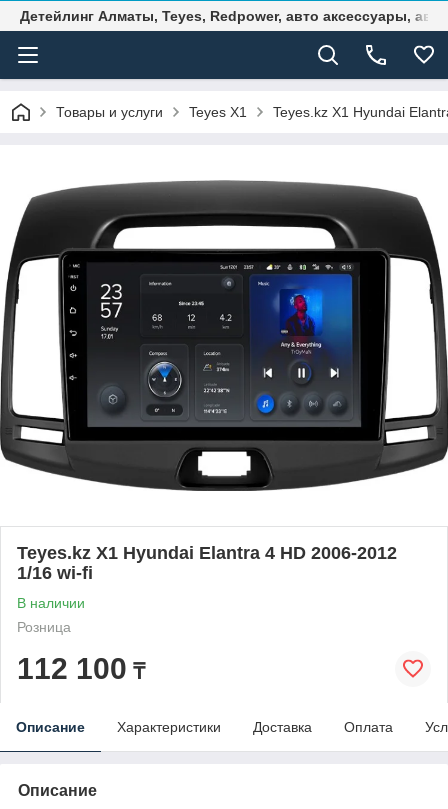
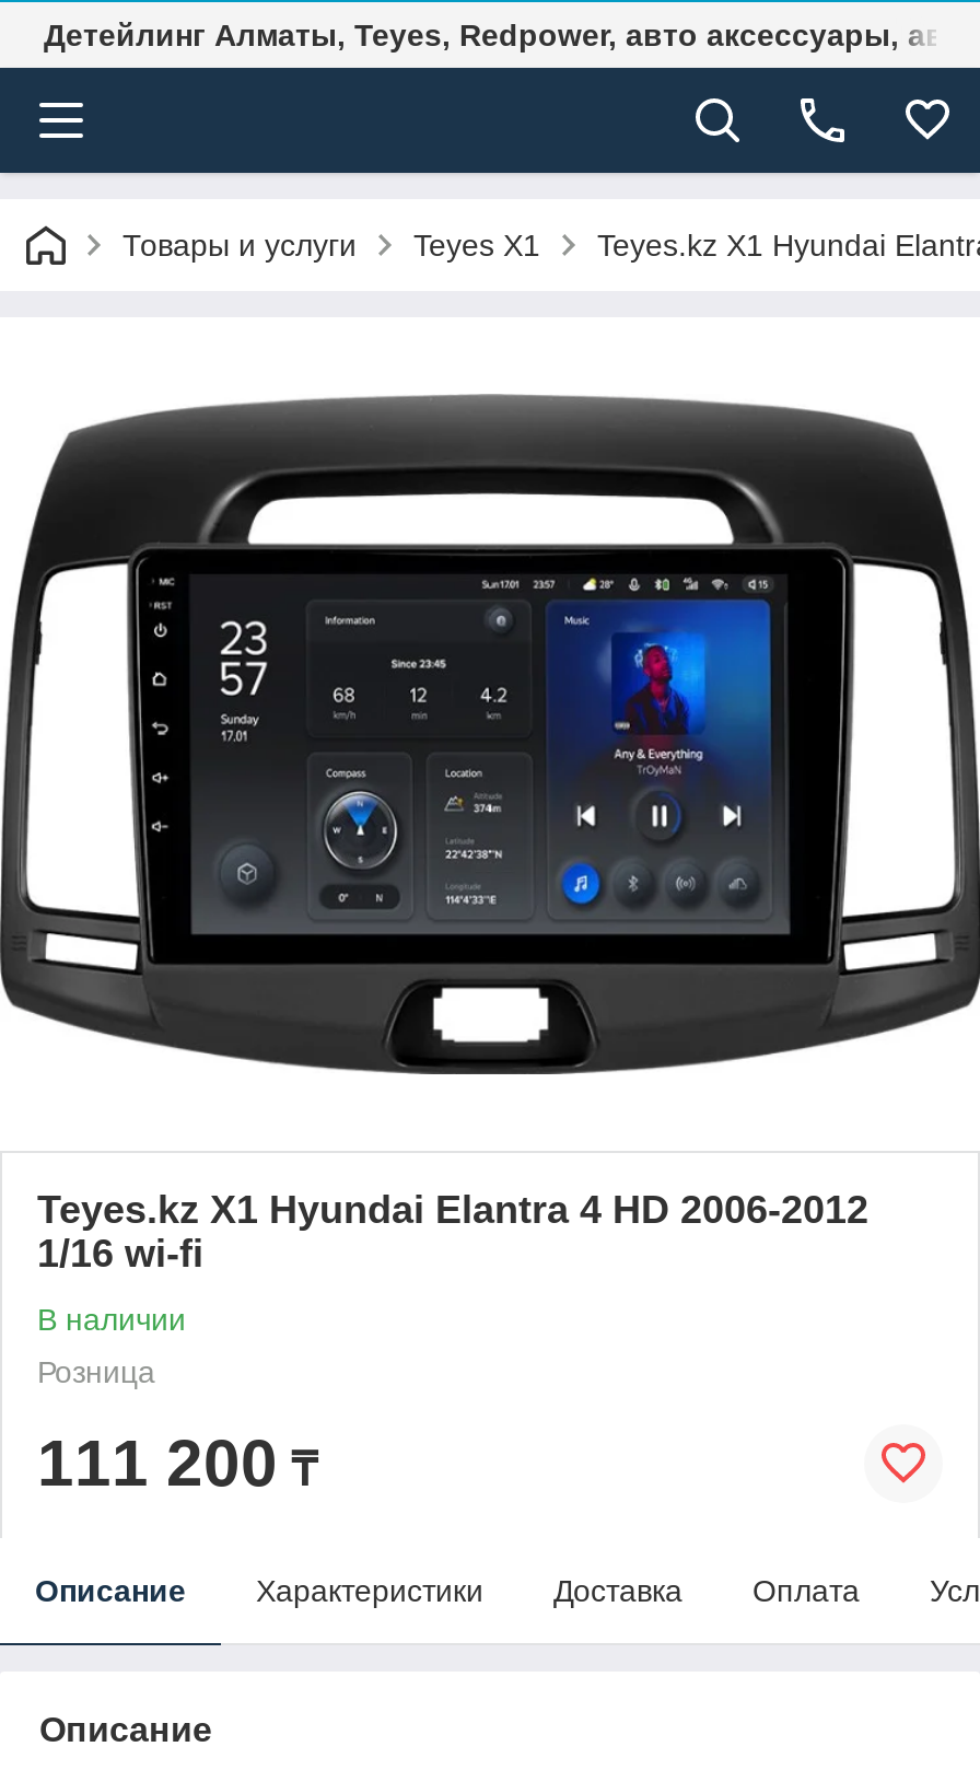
- 112 100 ₸
+ 111 200 ₸
